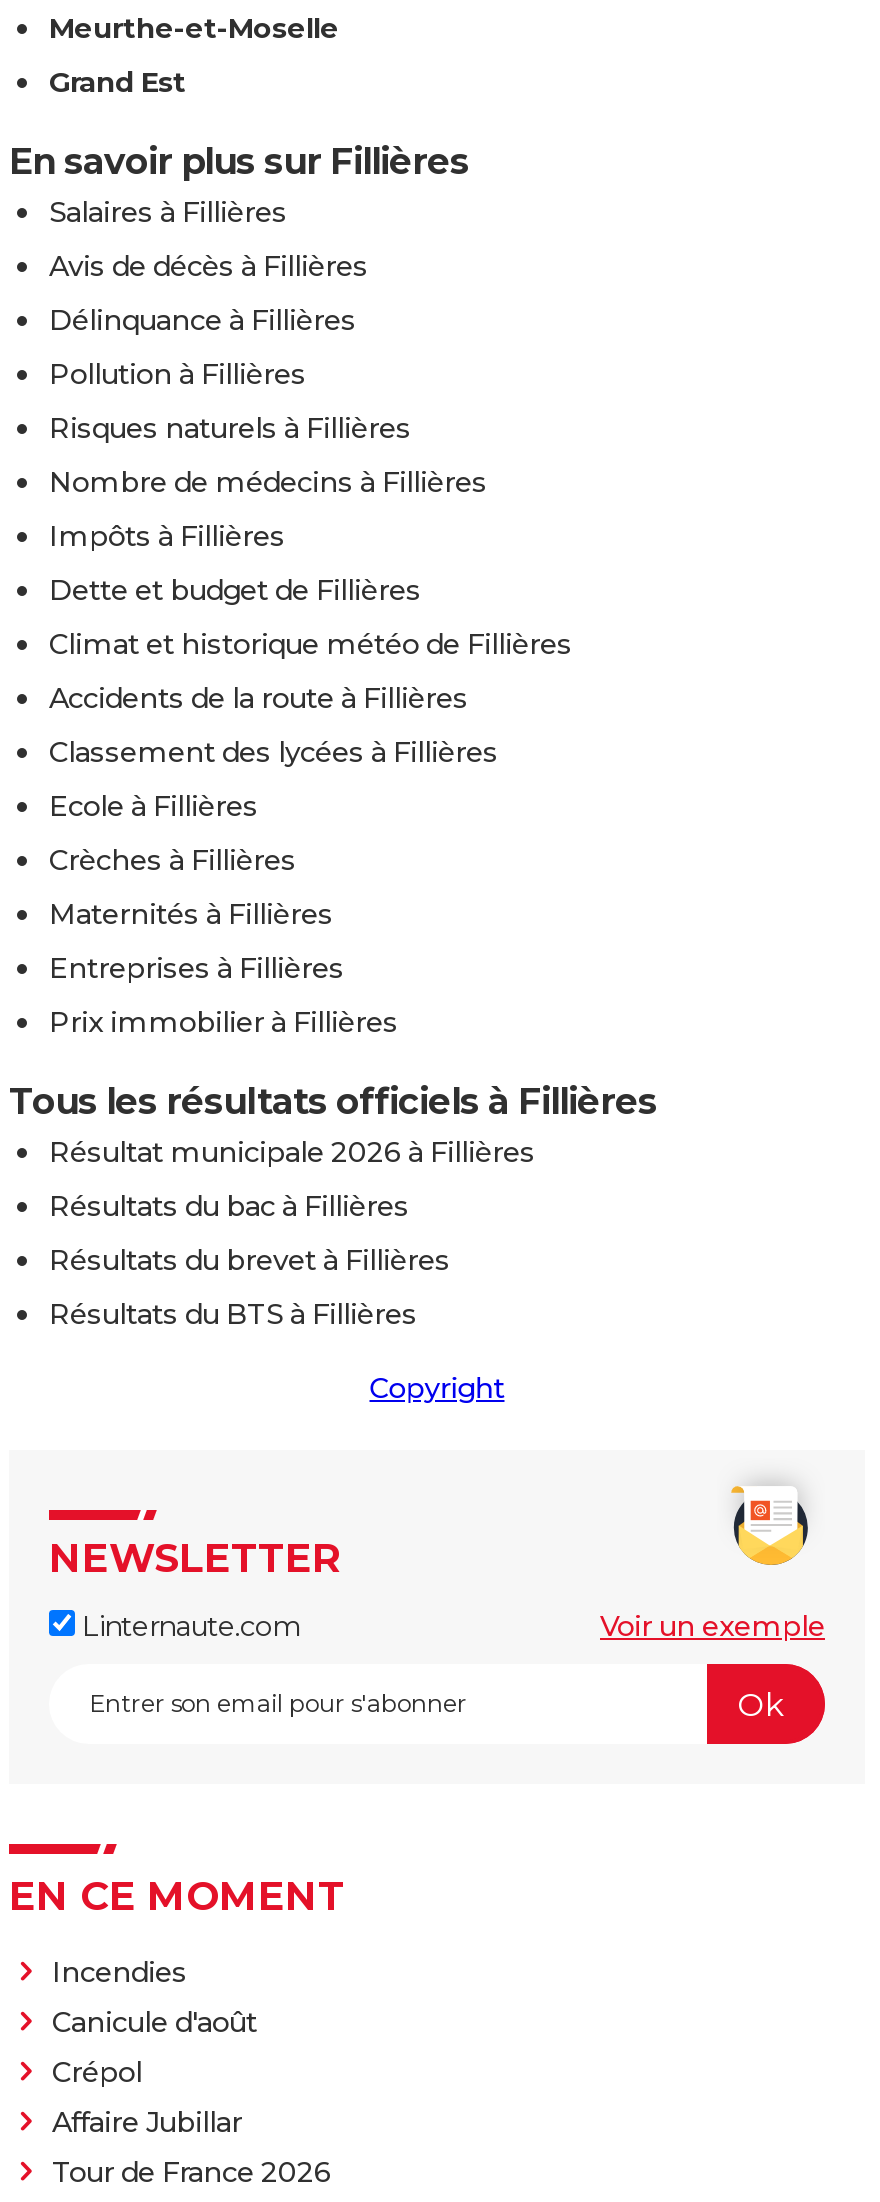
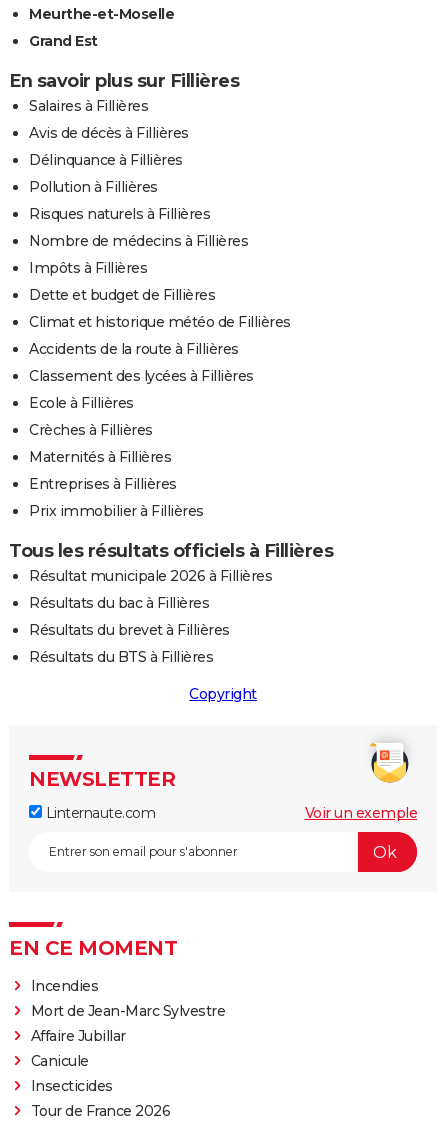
- Canicule d'août
- Crépol
+ Mort de Jean-Marc Sylvestre

moved up: Affaire Jubillar

+ Canicule
+ Insecticides
